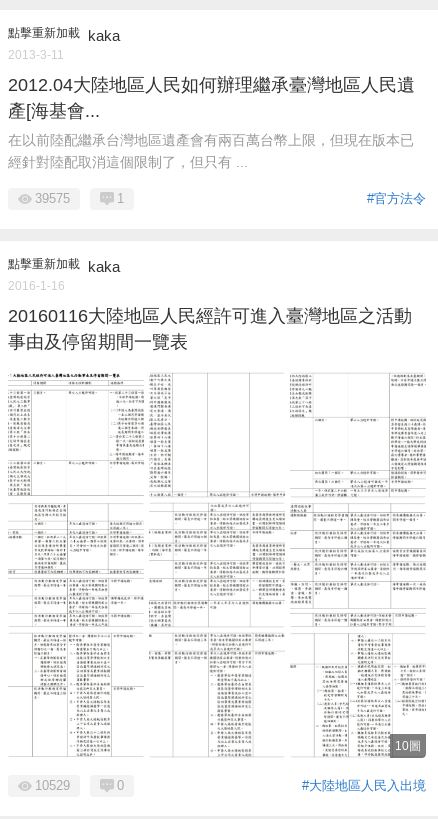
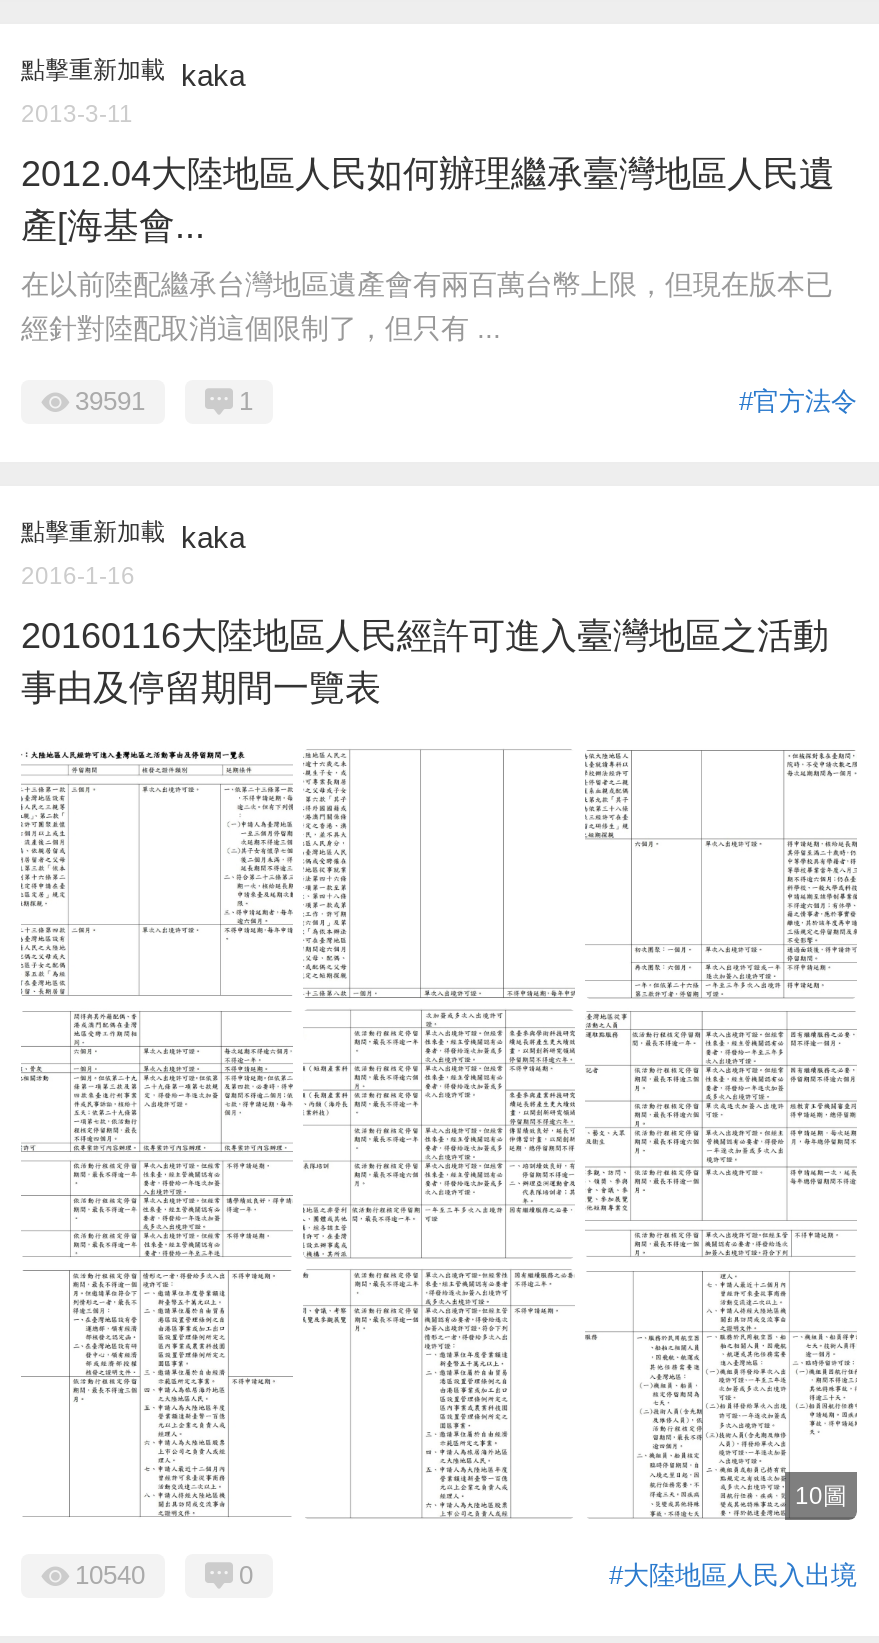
- 39575
+ 39591

- 10529
+ 10540
